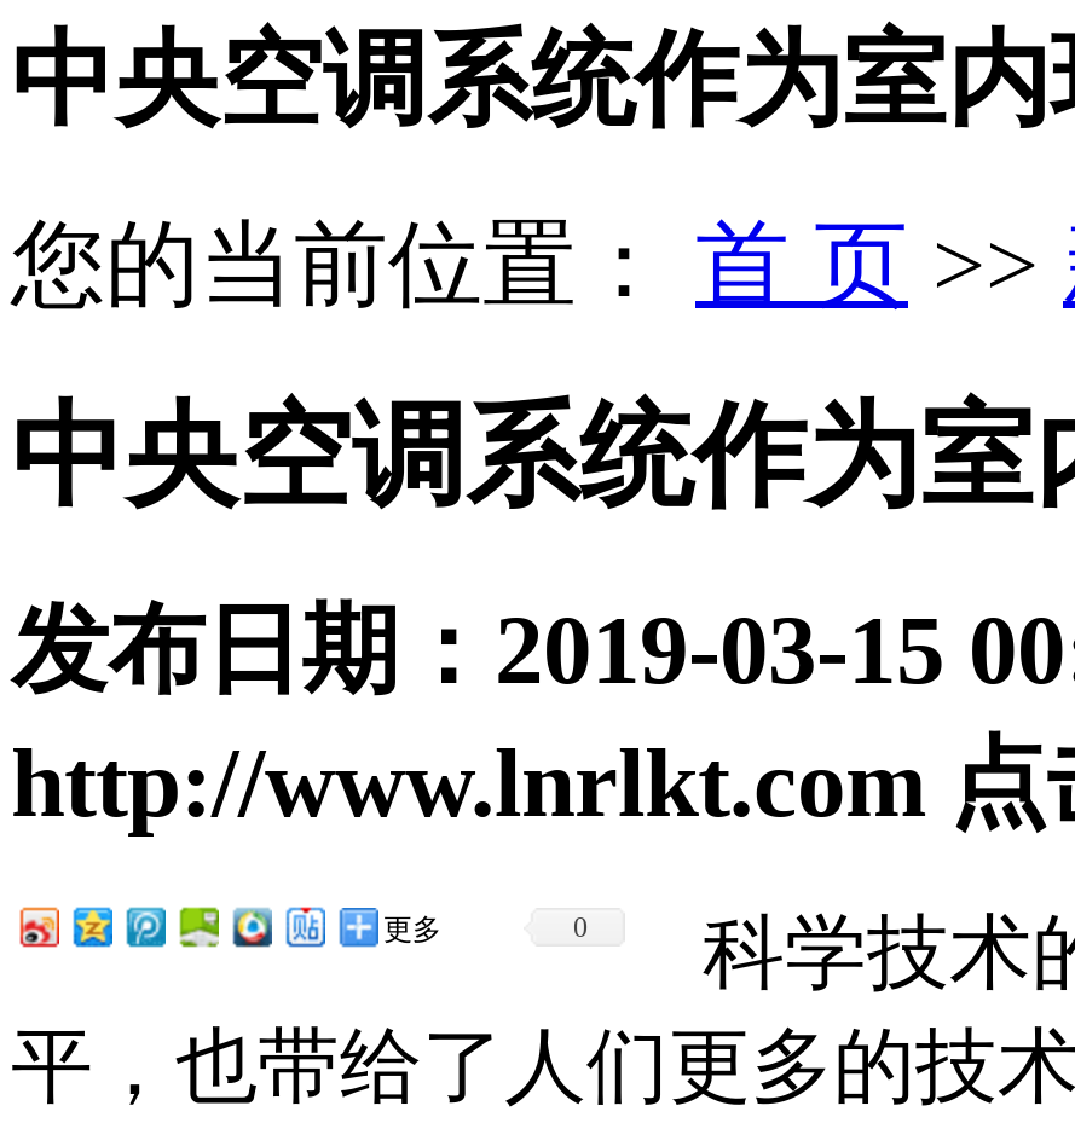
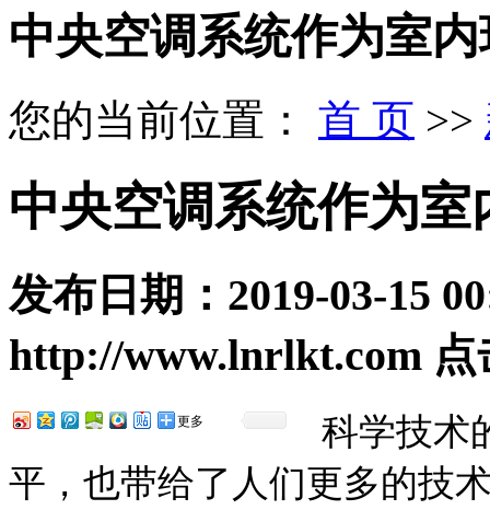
- 0
